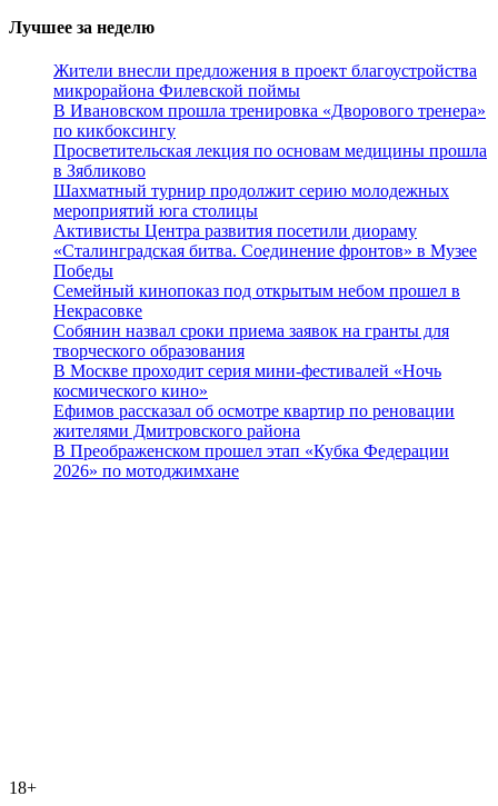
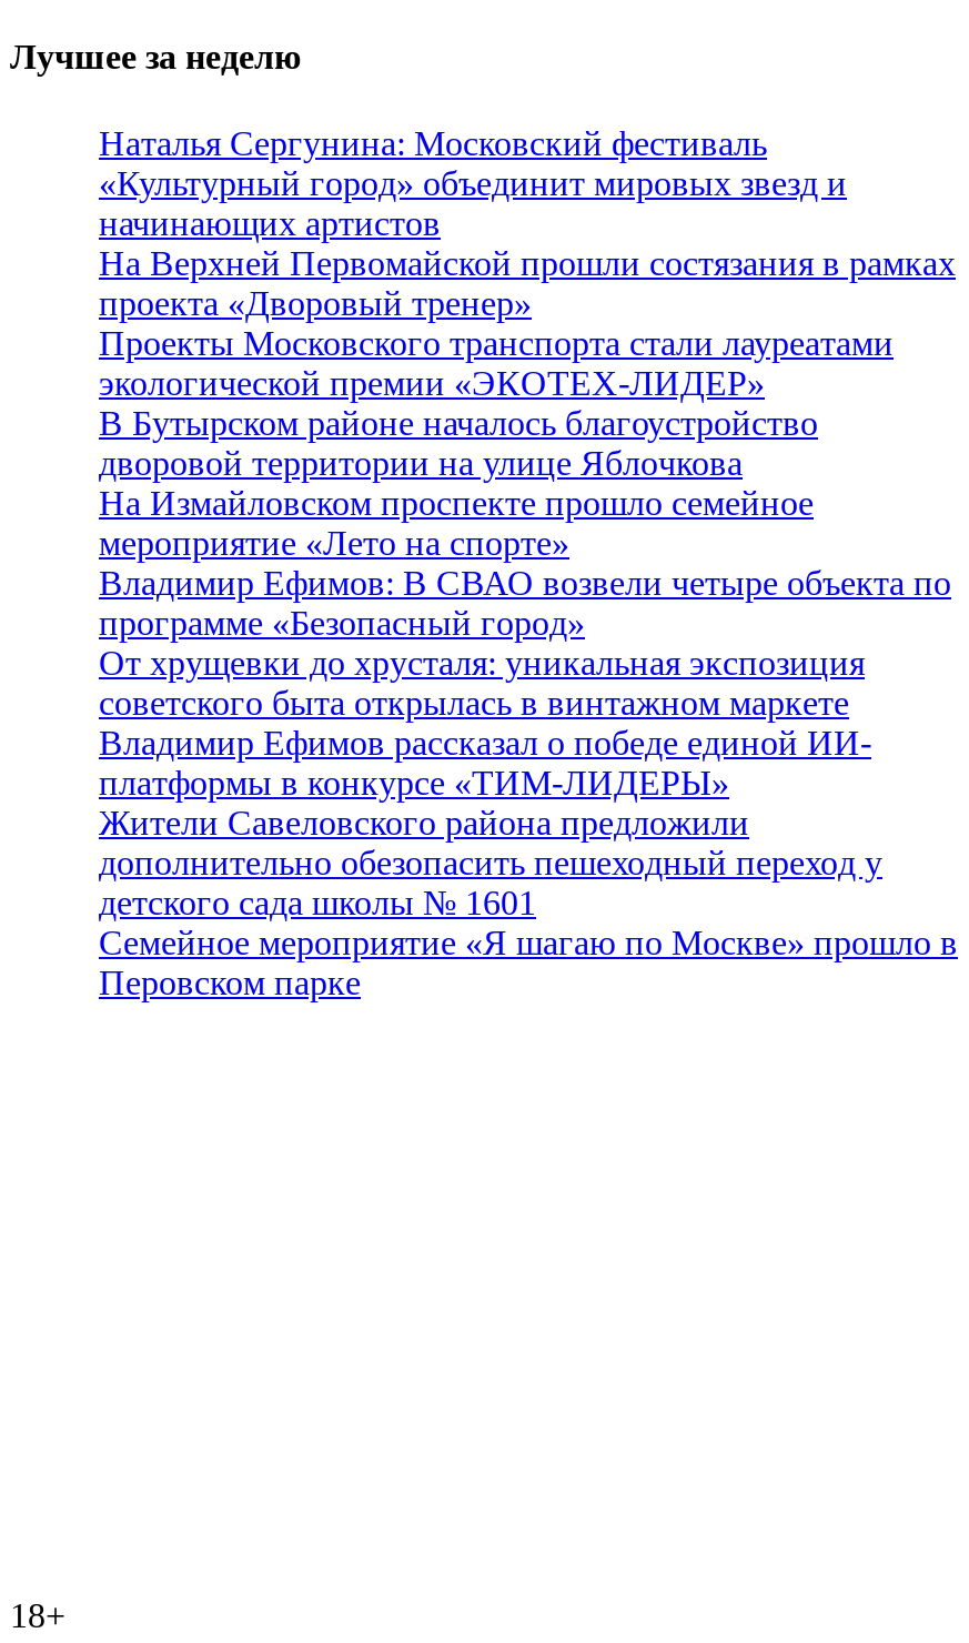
- Жители внесли предложения в проект благоустройства
- микрорайона Филевской поймы
- В Ивановском прошла тренировка «Дворового тренера»
- по кикбоксингу
- Просветительская лекция по основам медицины прошла
- в Зябликово
- Шахматный турнир продолжит серию молодежных
- мероприятий юга столицы
- Активисты Центра развития посетили диораму
- «Сталинградская битва. Соединение фронтов» в Музее
- Победы
- Семейный кинопоказ под открытым небом прошел в
- Некрасовке
- Собянин назвал сроки приема заявок на гранты для
- творческого образования
- В Москве проходит серия мини-фестивалей «Ночь
- космического кино»
- Ефимов рассказал об осмотре квартир по реновации
- жителями Дмитровского района
- В Преображенском прошел этап «Кубка Федерации
- 2026» по мотоджимхане
+ Наталья Сергунина: Московский фестиваль
+ «Культурный город» объединит мировых звезд и
+ начинающих артистов
+ На Верхней Первомайской прошли состязания в рамках
+ проекта «Дворовый тренер»
+ Проекты Московского транспорта стали лауреатами
+ экологической премии «ЭКОТЕХ-ЛИДЕР»
+ В Бутырском районе началось благоустройство
+ дворовой территории на улице Яблочкова
+ На Измайловском проспекте прошло семейное
+ мероприятие «Лето на спорте»
+ Владимир Ефимов: В СВАО возвели четыре объекта по
+ программе «Безопасный город»
+ От хрущевки до хрусталя: уникальная экспозиция
+ советского быта открылась в винтажном маркете
+ Владимир Ефимов рассказал о победе единой ИИ-
+ платформы в конкурсе «ТИМ-ЛИДЕРЫ»
+ Жители Савеловского района предложили
+ дополнительно обезопасить пешеходный переход у
+ детского сада школы № 1601
+ Семейное мероприятие «Я шагаю по Москве» прошло в
+ Перовском парке
